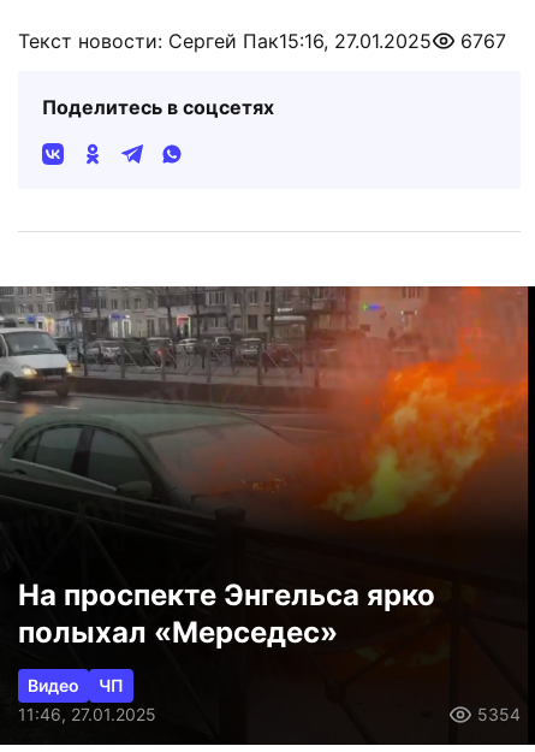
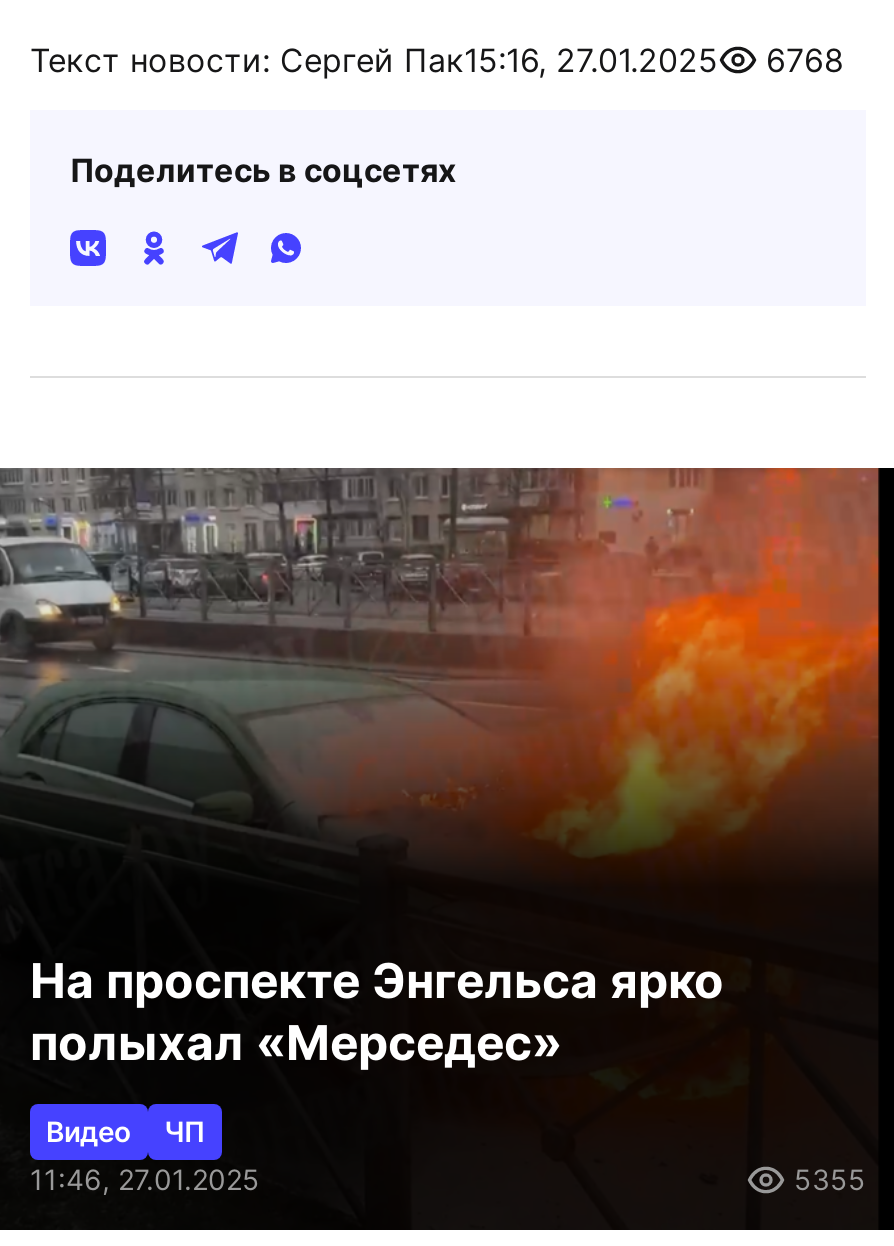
- Текст новости: Сергей Пак15:16, 27.01.2025 6767
+ Текст новости: Сергей Пак15:16, 27.01.2025 6768

- 5354
+ 5355
